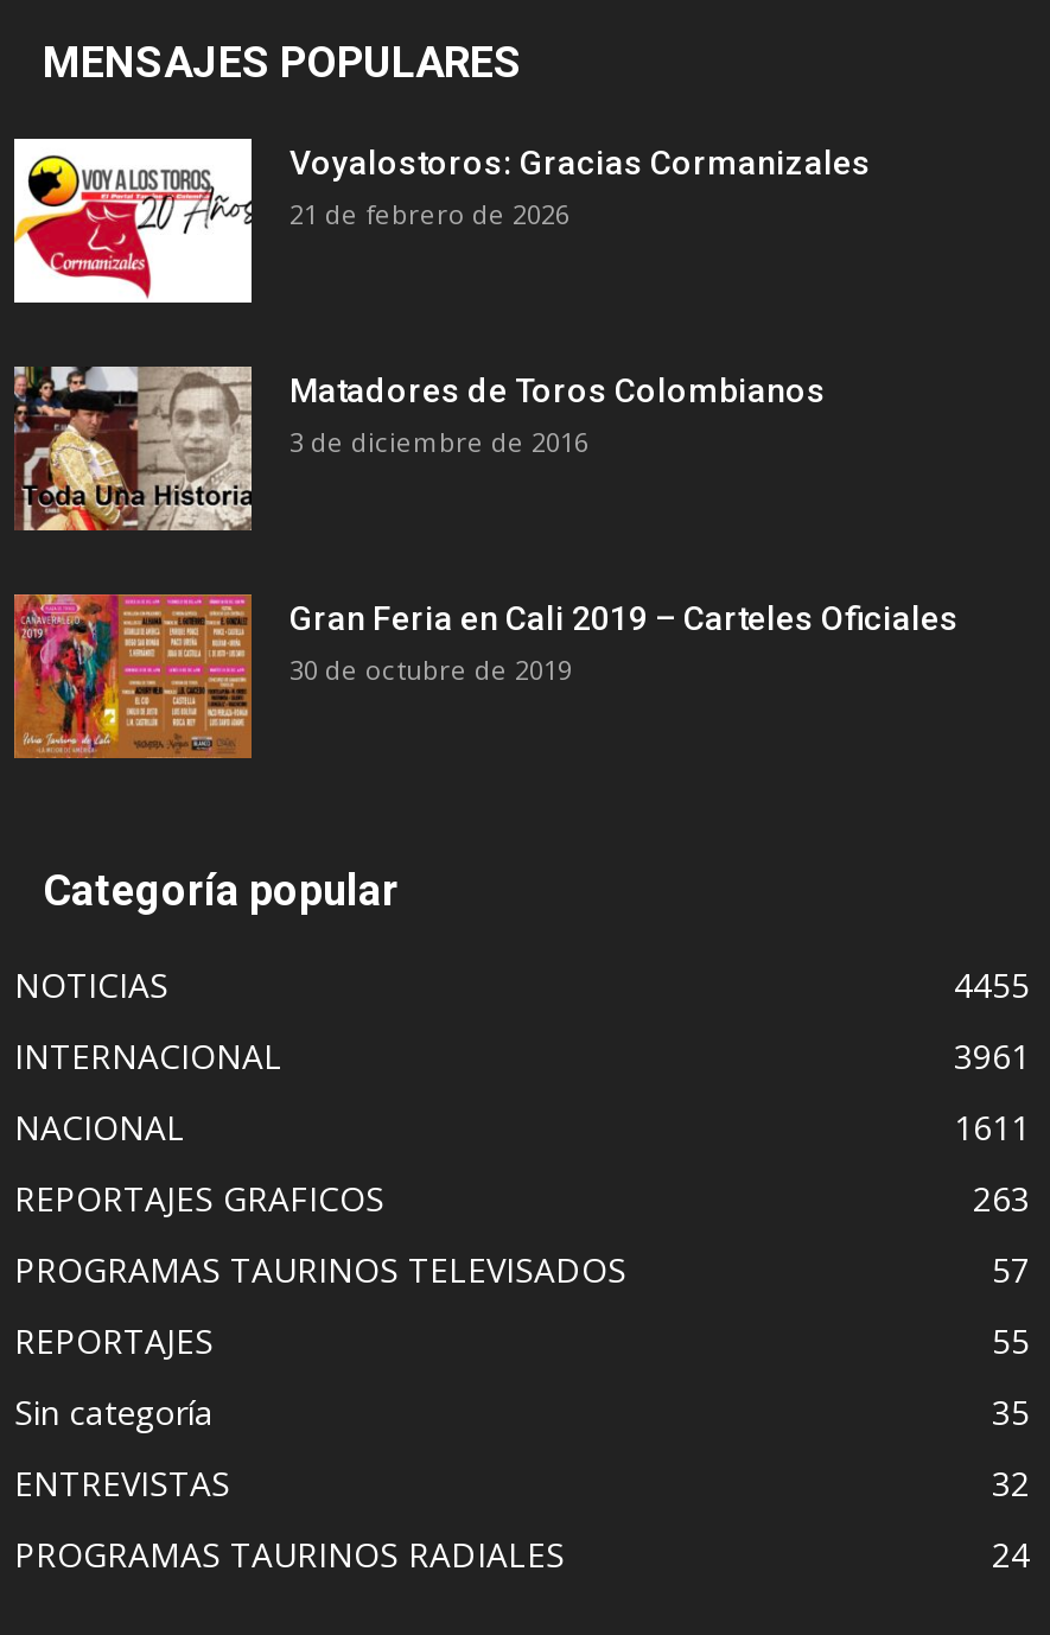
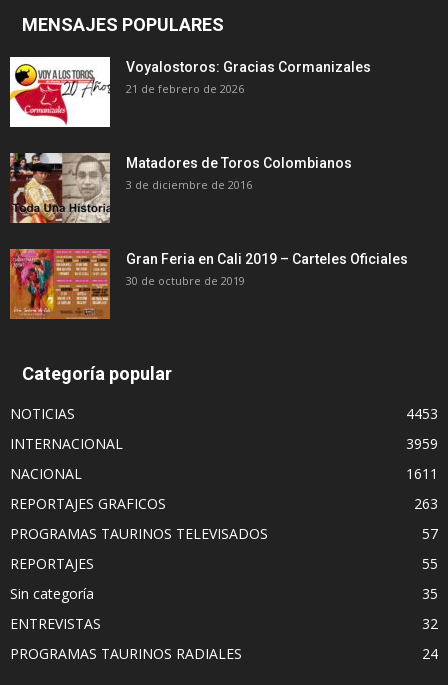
- 4455
+ 4453

- 3961
+ 3959
